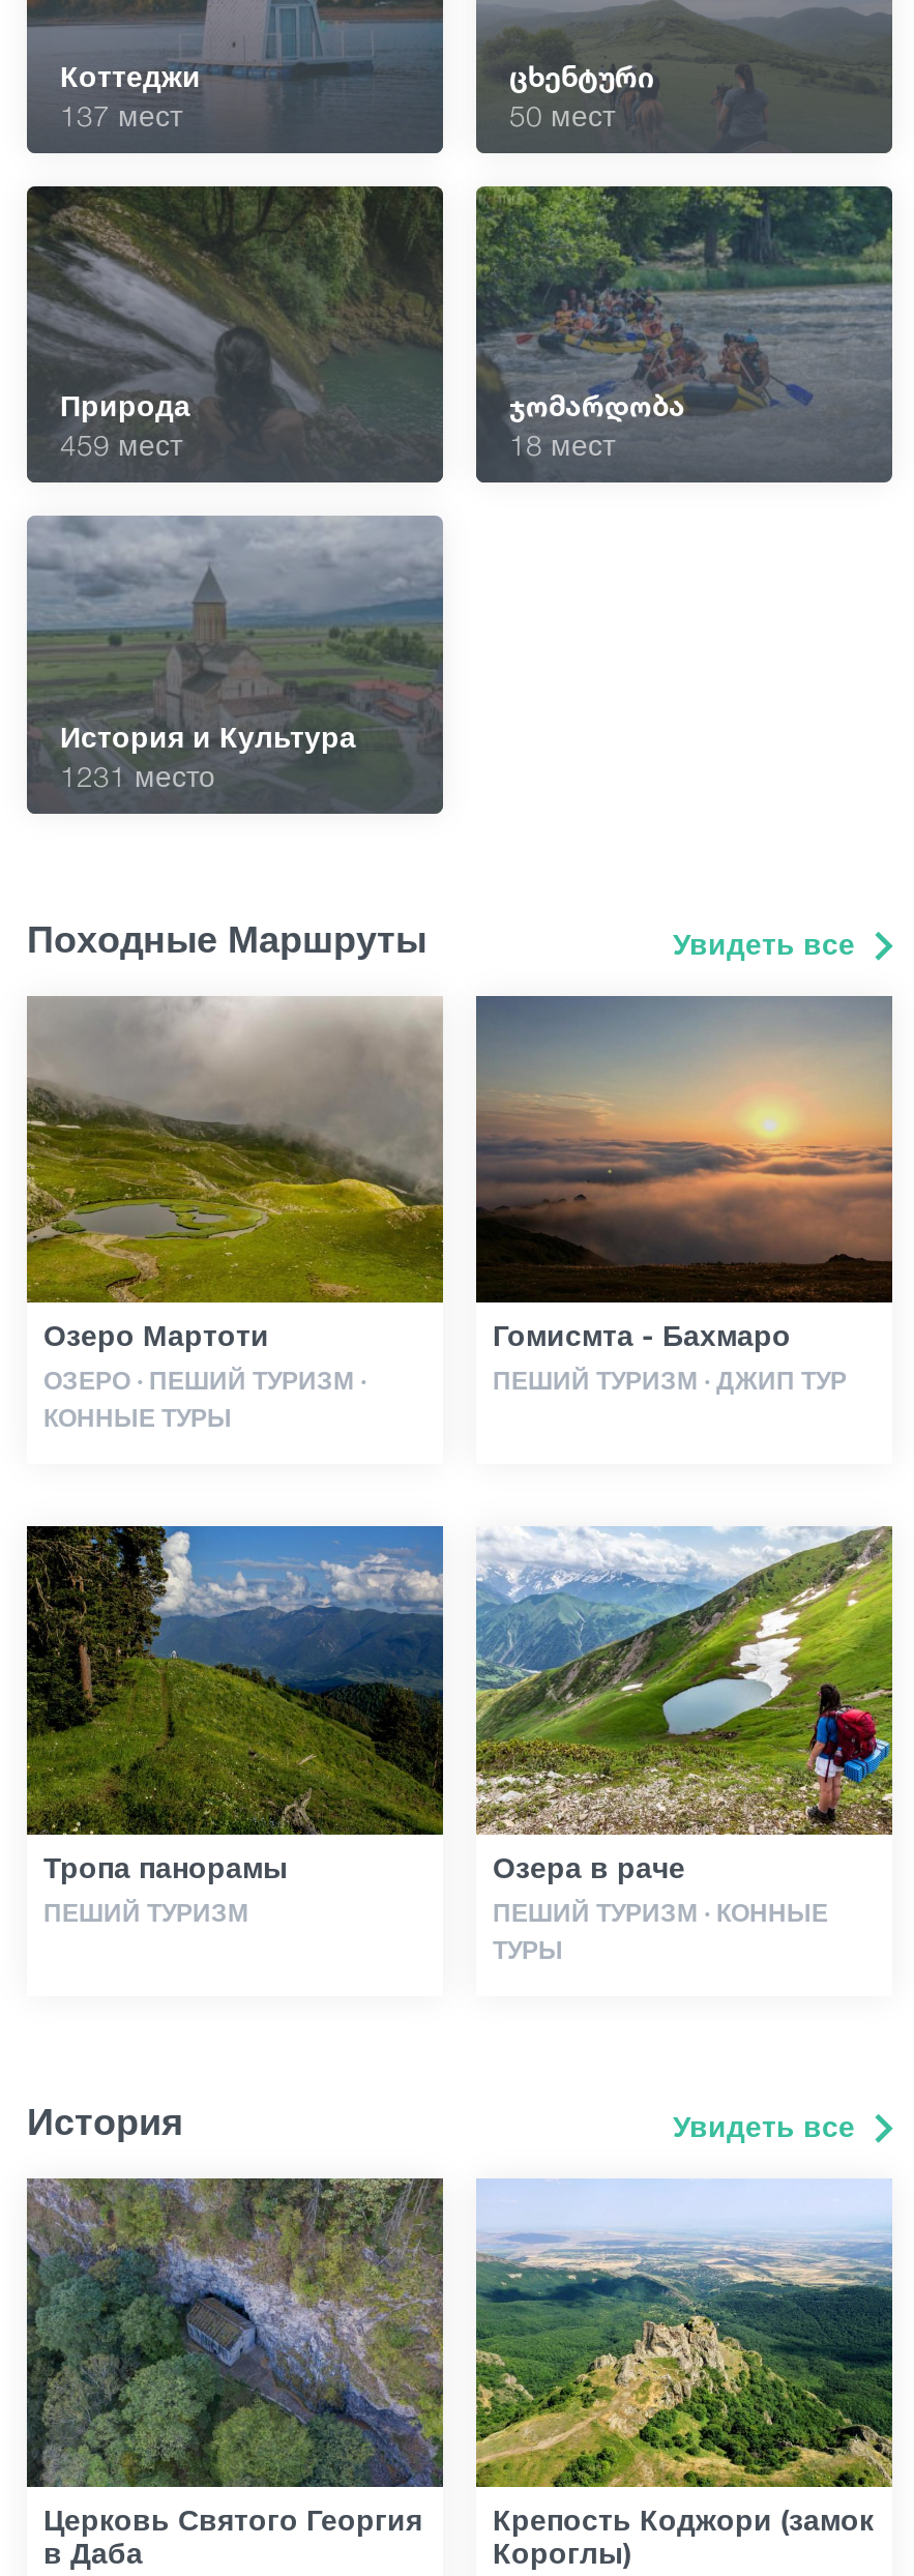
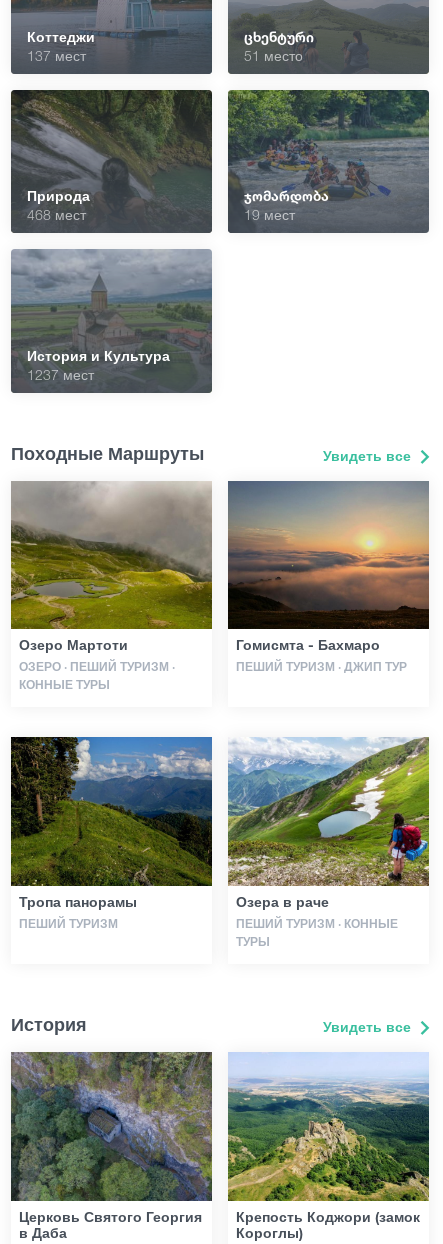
- 50 мест
+ 51 место

- 459 мест
+ 468 мест

- 18 мест
+ 19 мест

- 1231 место
+ 1237 мест
